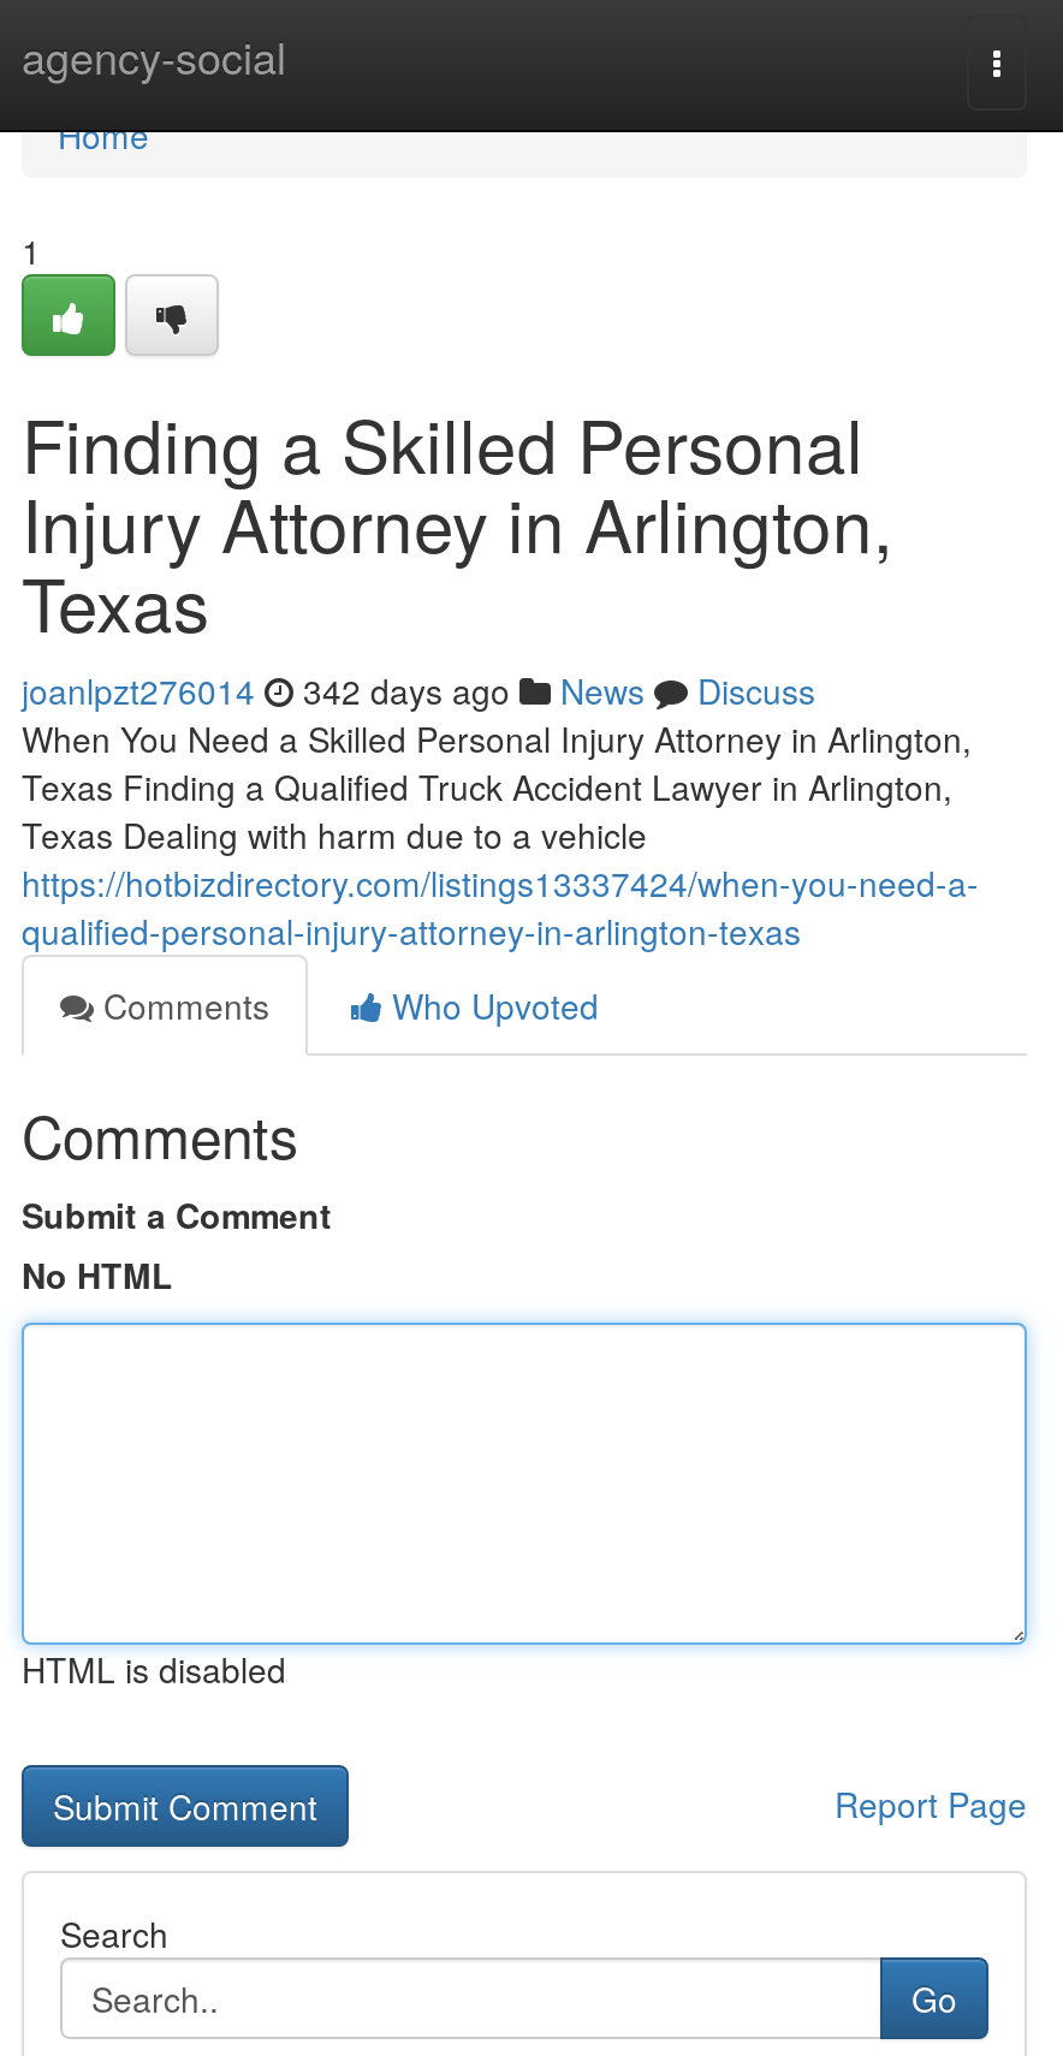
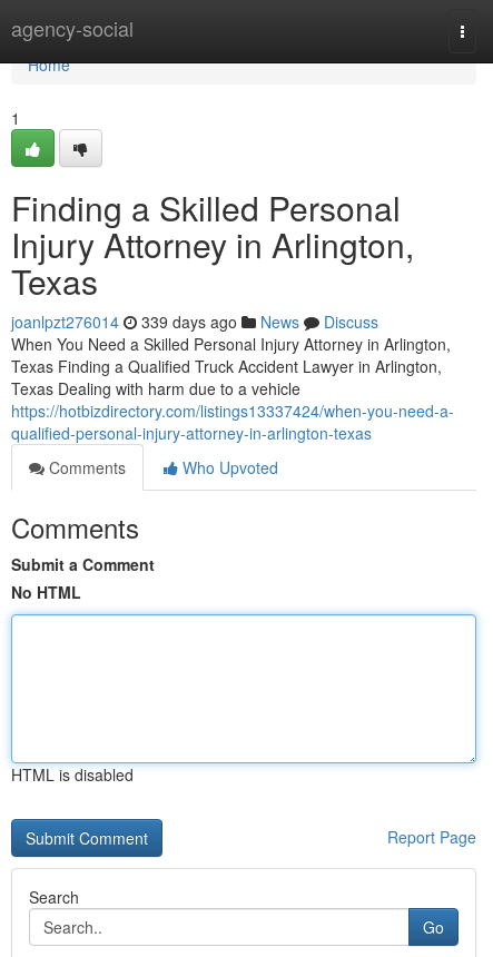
- joanlpzt276014 342 days ago News Discuss
+ joanlpzt276014 339 days ago News Discuss
